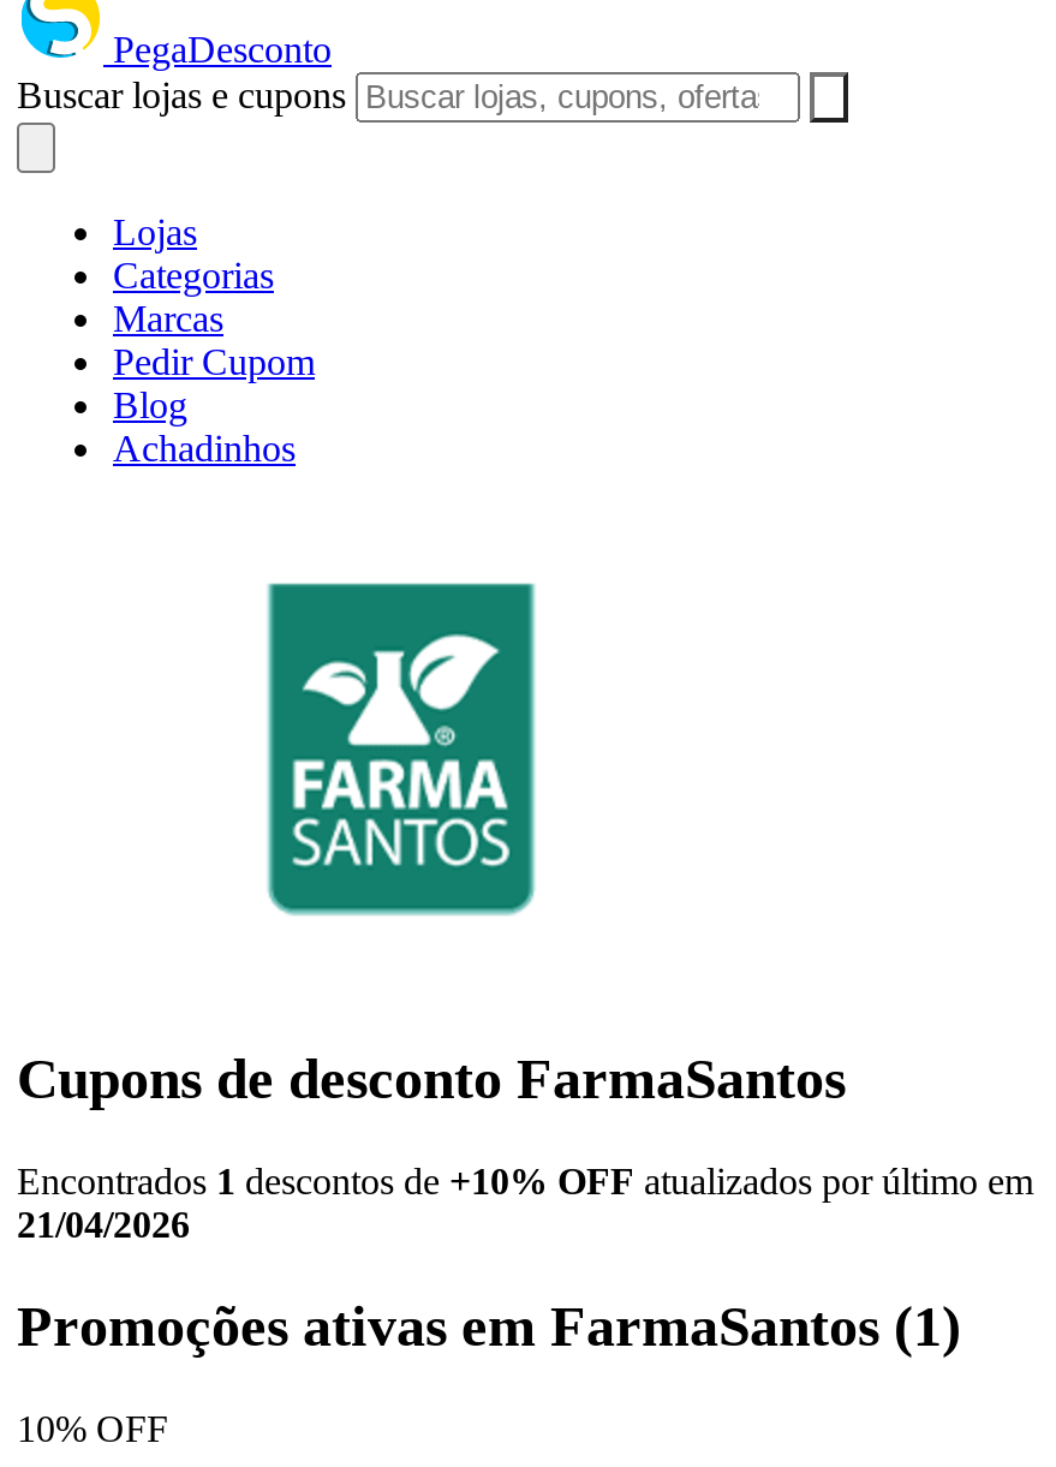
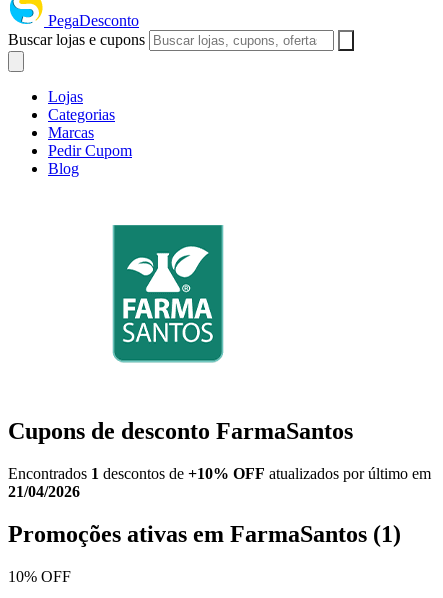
- Achadinhos
